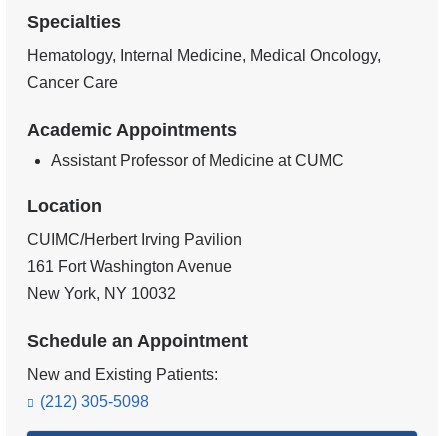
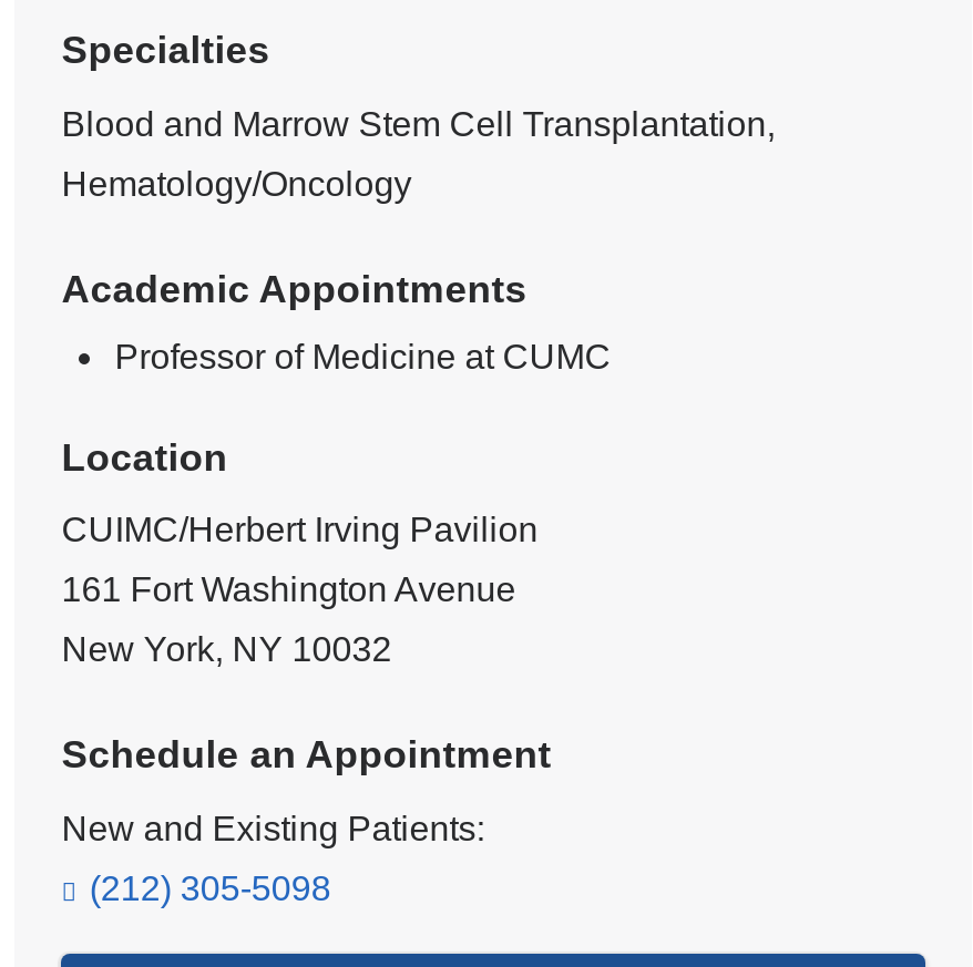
- Hematology, Internal Medicine, Medical Oncology,
+ Blood and Marrow Stem Cell Transplantation,

- Cancer Care
+ Hematology/Oncology

- Assistant Professor of Medicine at CUMC
+ Professor of Medicine at CUMC
